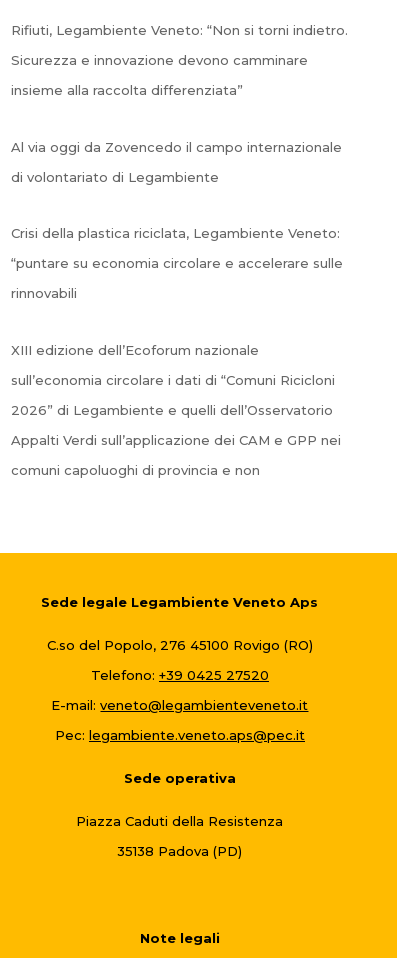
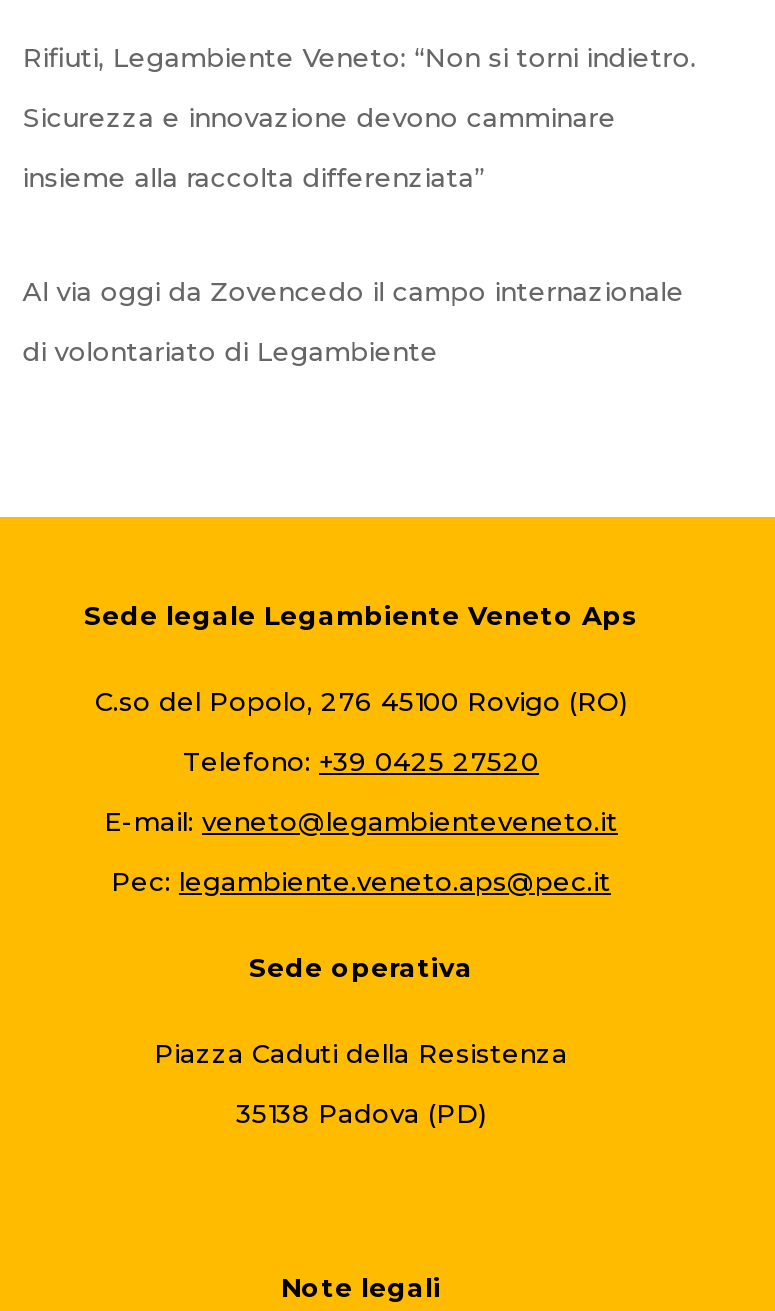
- Crisi della plastica riciclata, Legambiente Veneto:
- “puntare su economia circolare e accelerare sulle
- rinnovabili

- XIII edizione dell’Ecoforum nazionale
- sull’economia circolare i dati di “Comuni Ricicloni
- 2026” di Legambiente e quelli dell’Osservatorio
- Appalti Verdi sull’applicazione dei CAM e GPP nei
- comuni capoluoghi di provincia e non
